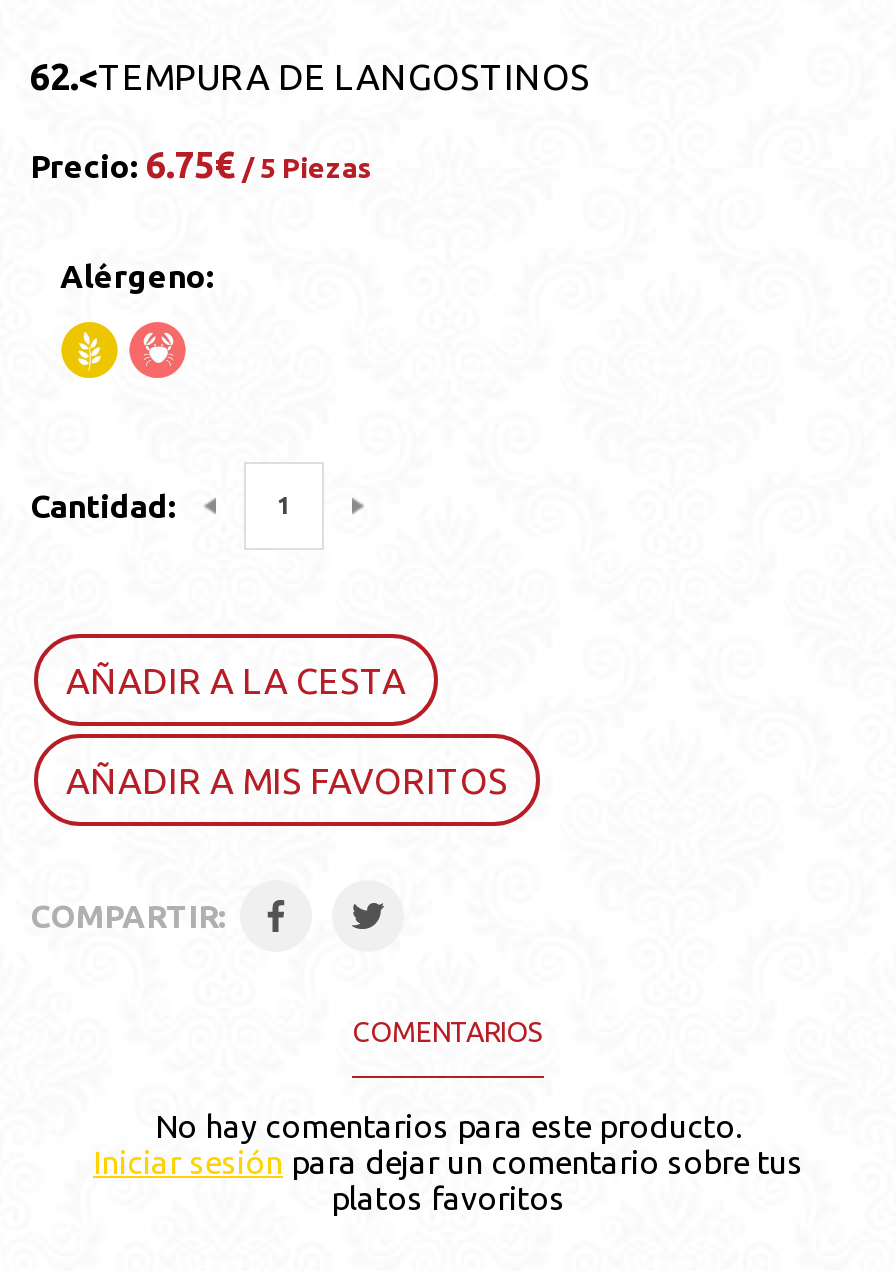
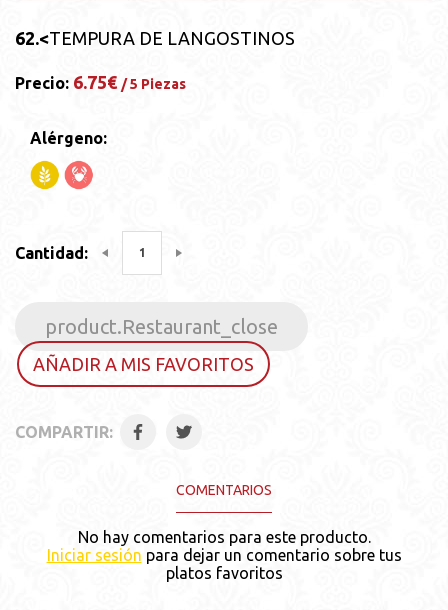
- AÑADIR A LA CESTA
+ product.Restaurant_close
